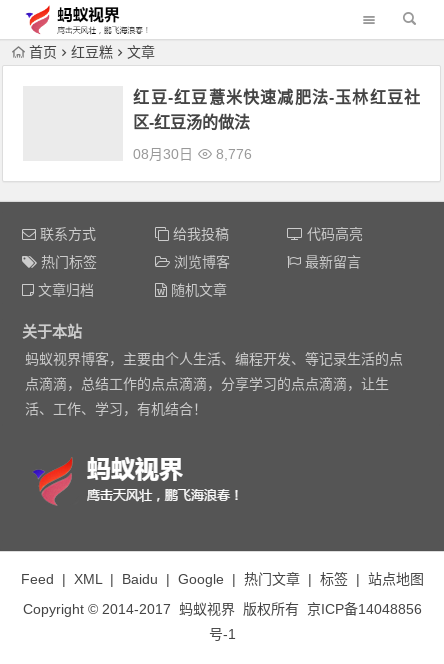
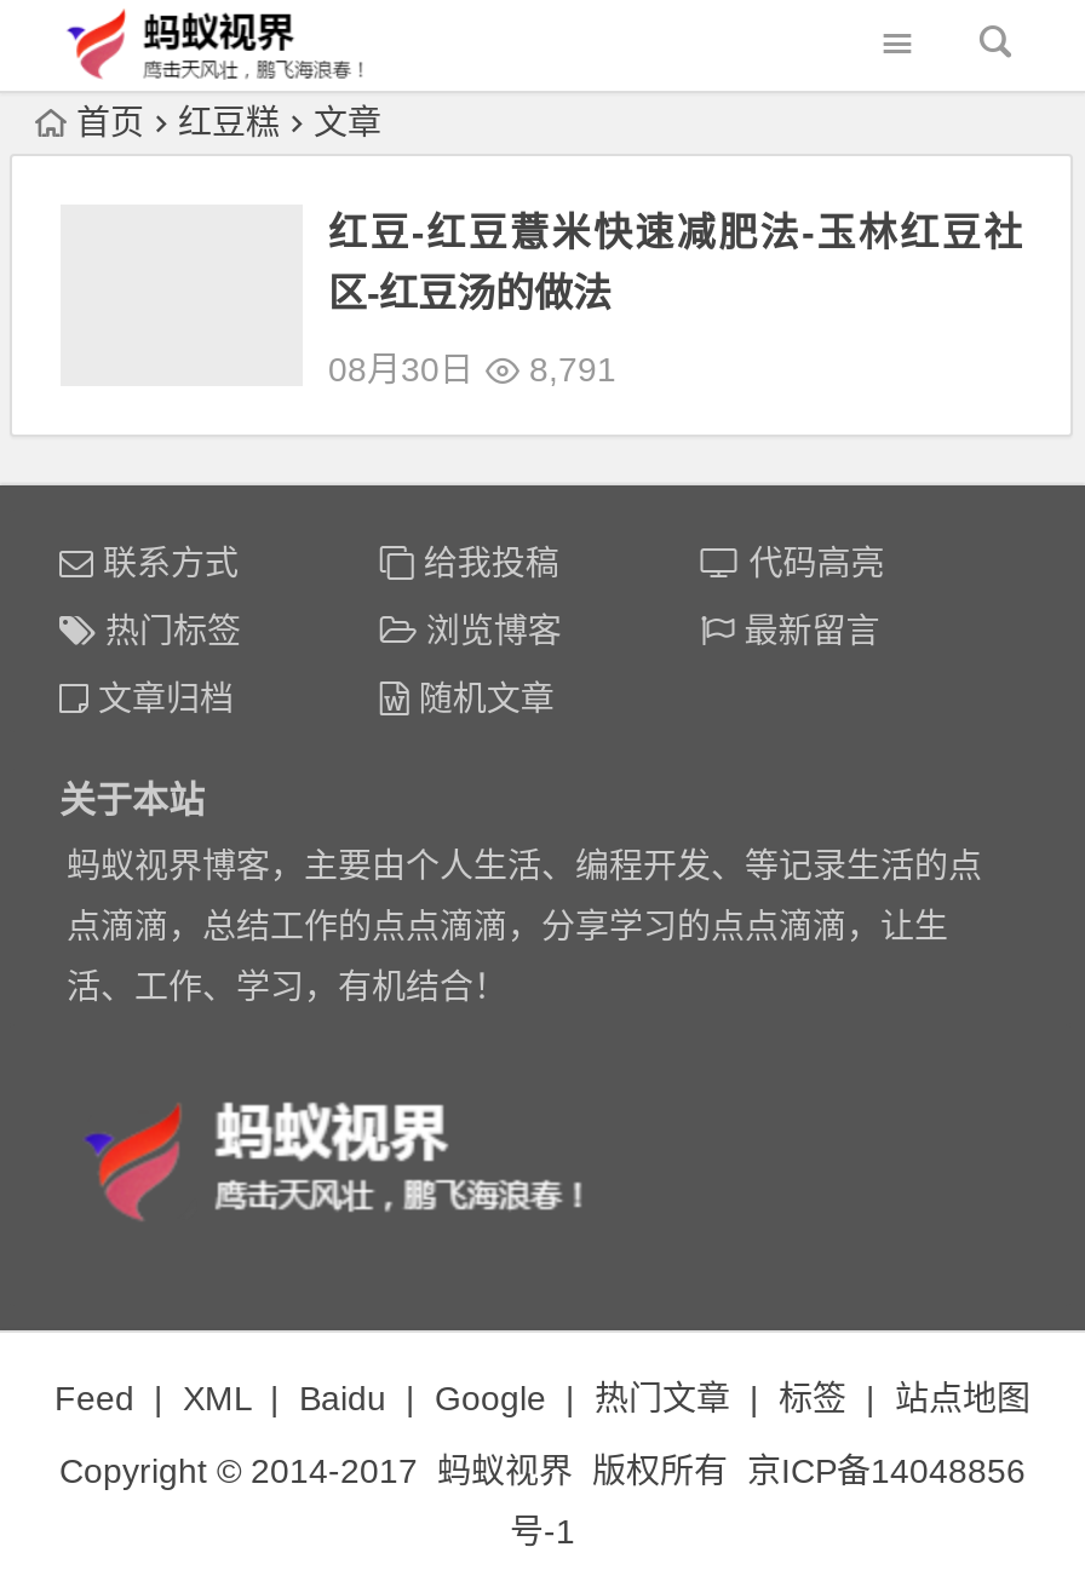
- 08月30日 8,776
+ 08月30日 8,791
